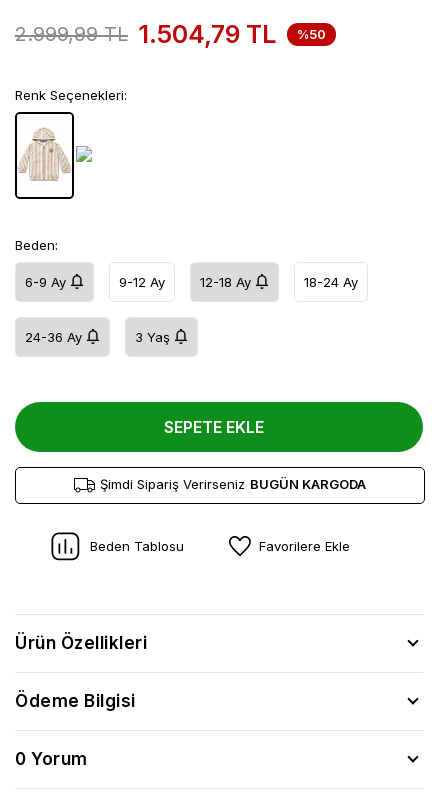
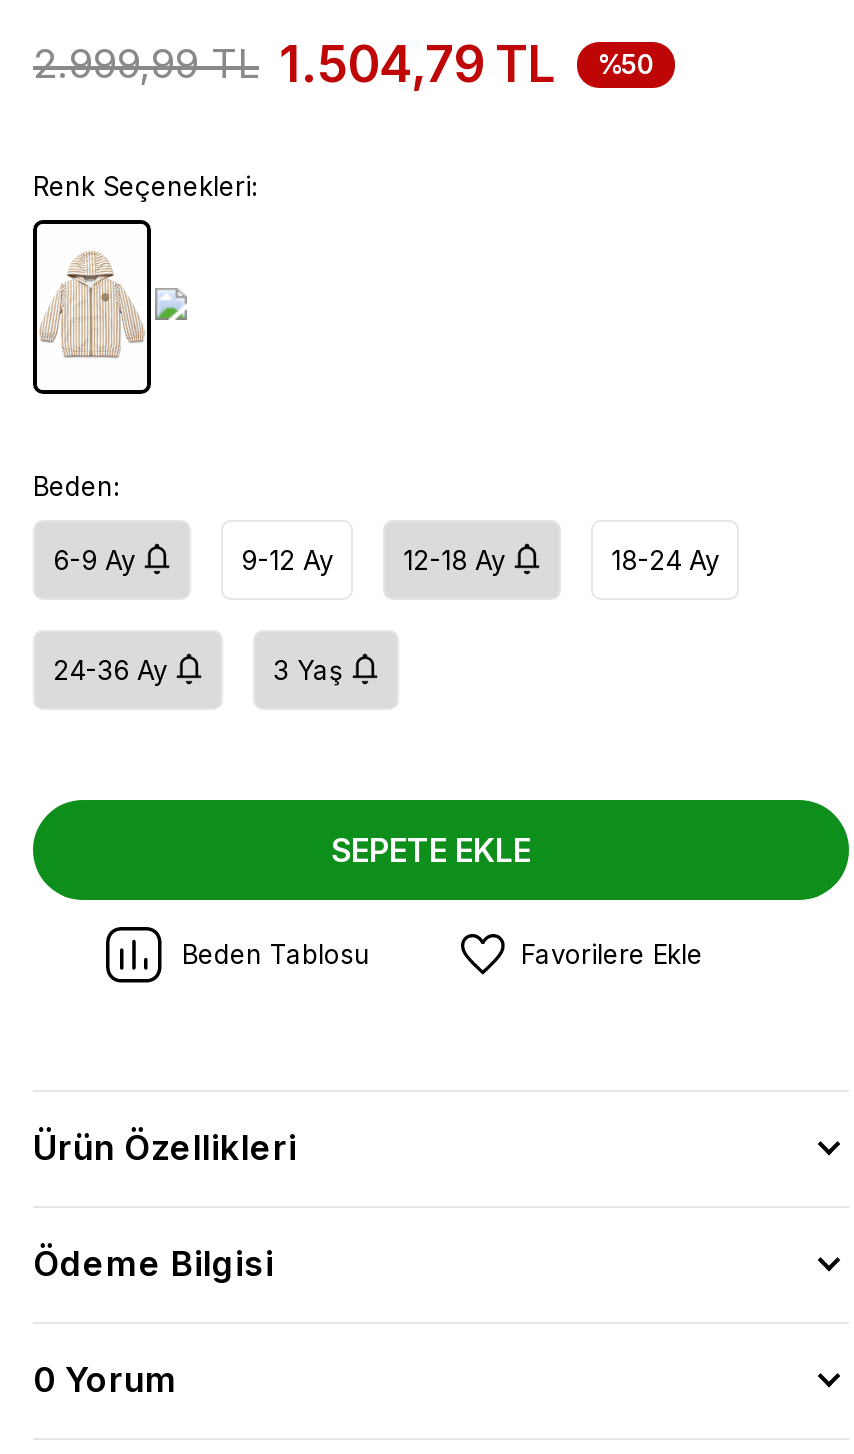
- Şimdi Sipariş Verirseniz BUGÜN KARGODA
